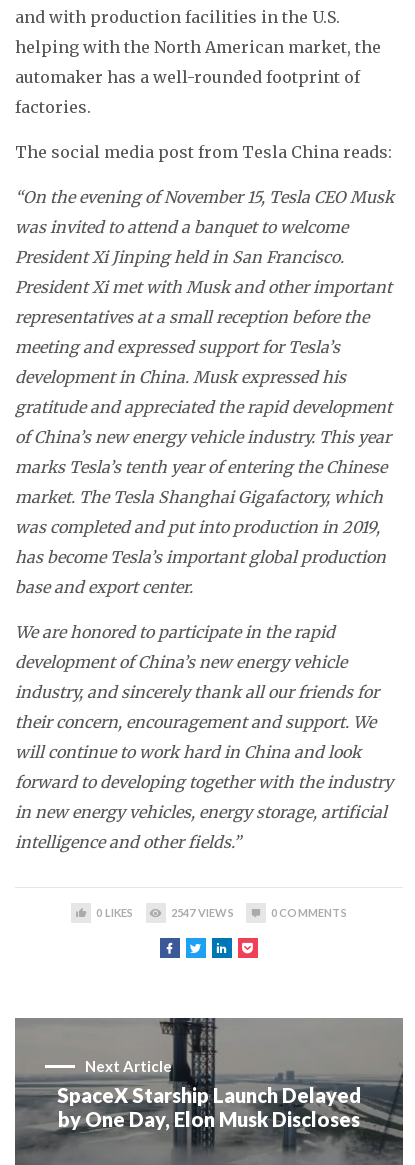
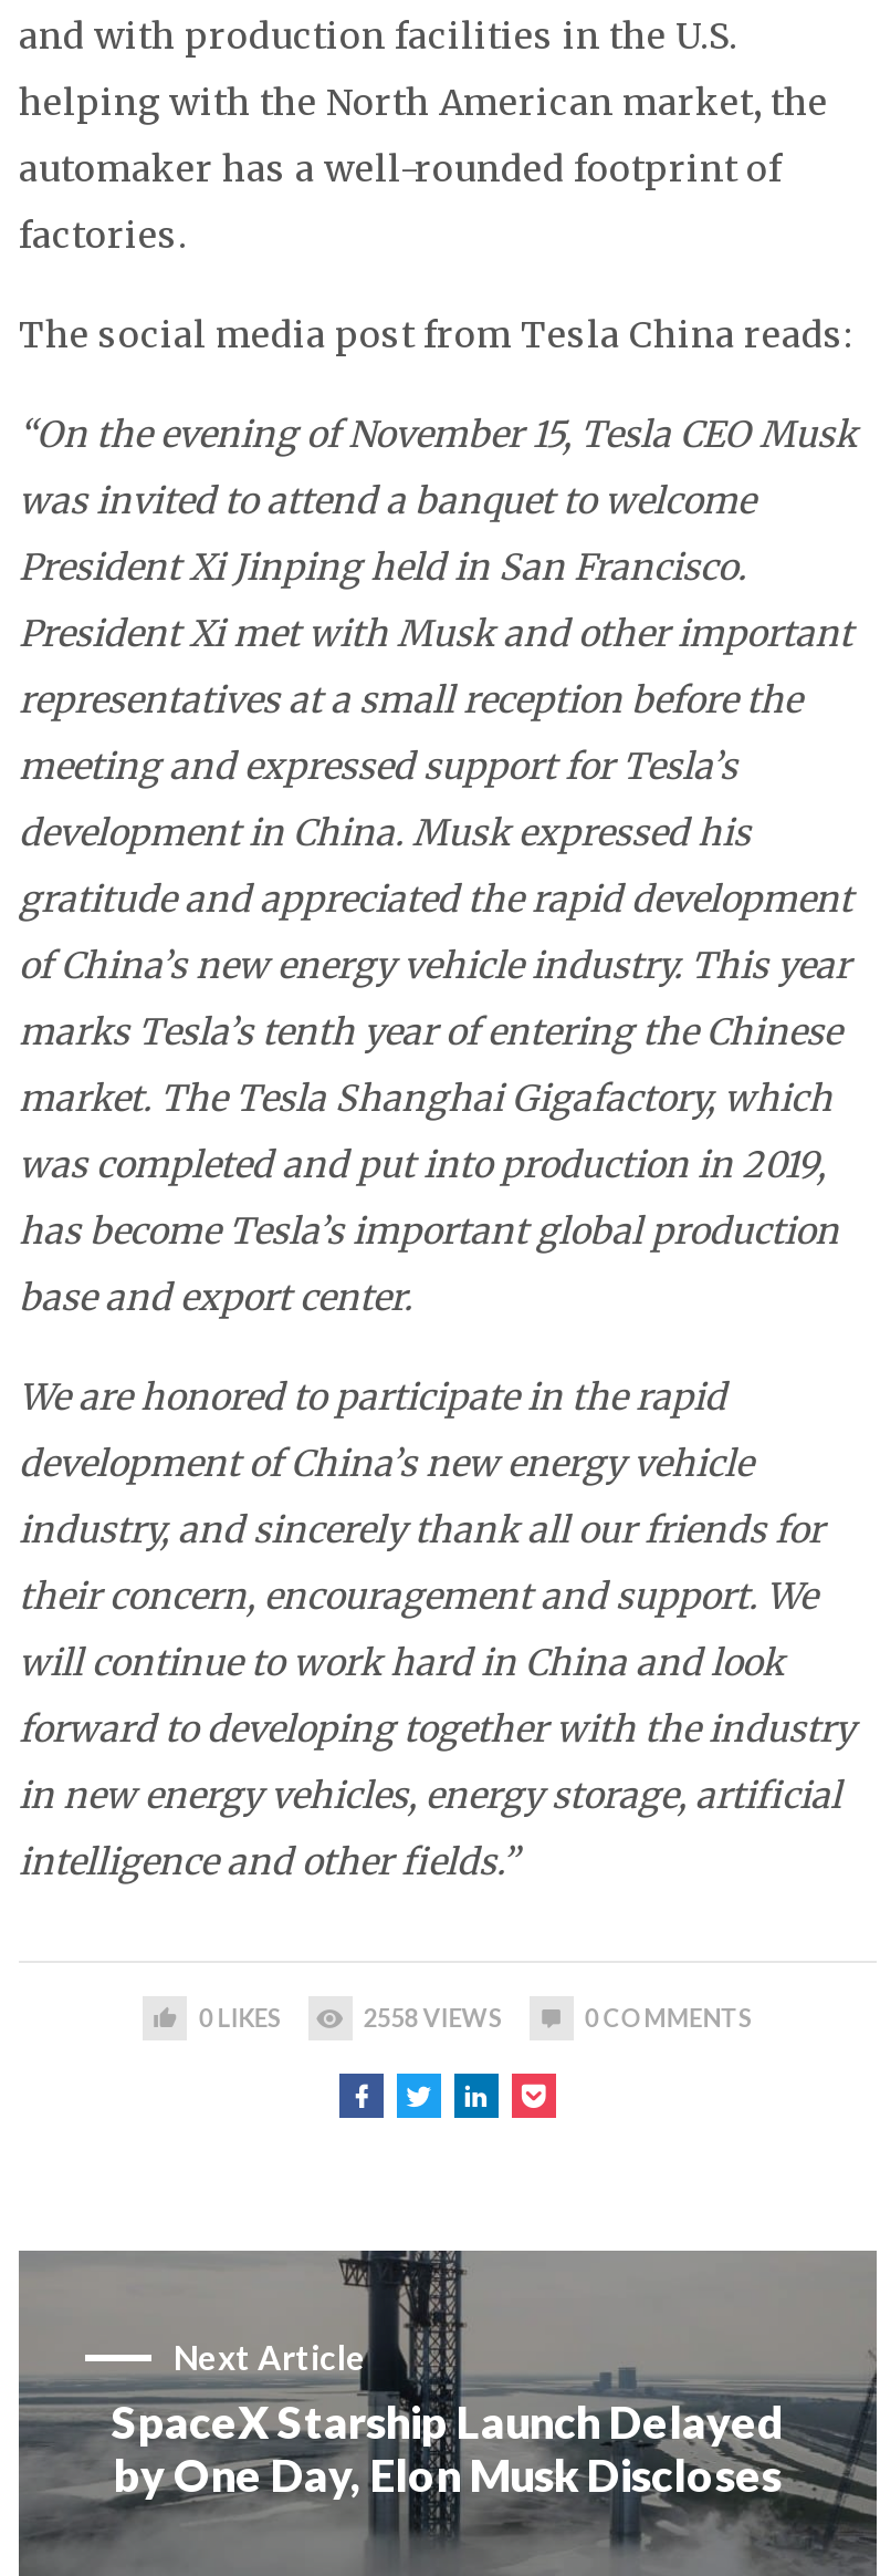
- 2547 VIEWS
+ 2558 VIEWS
